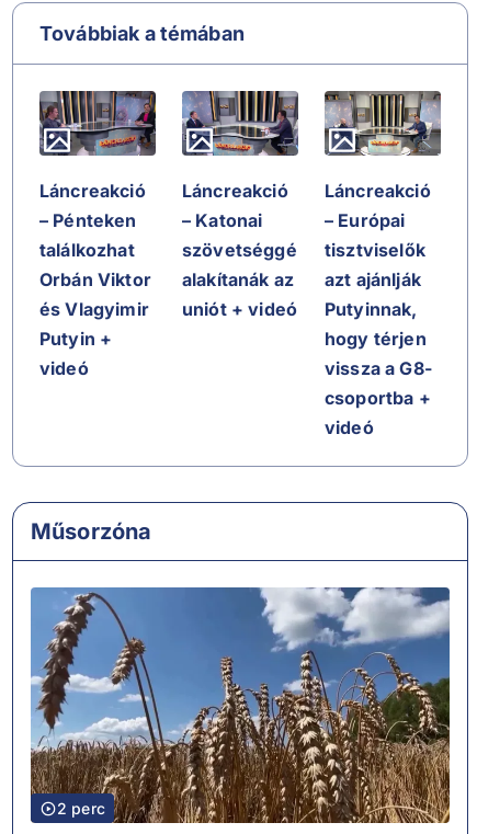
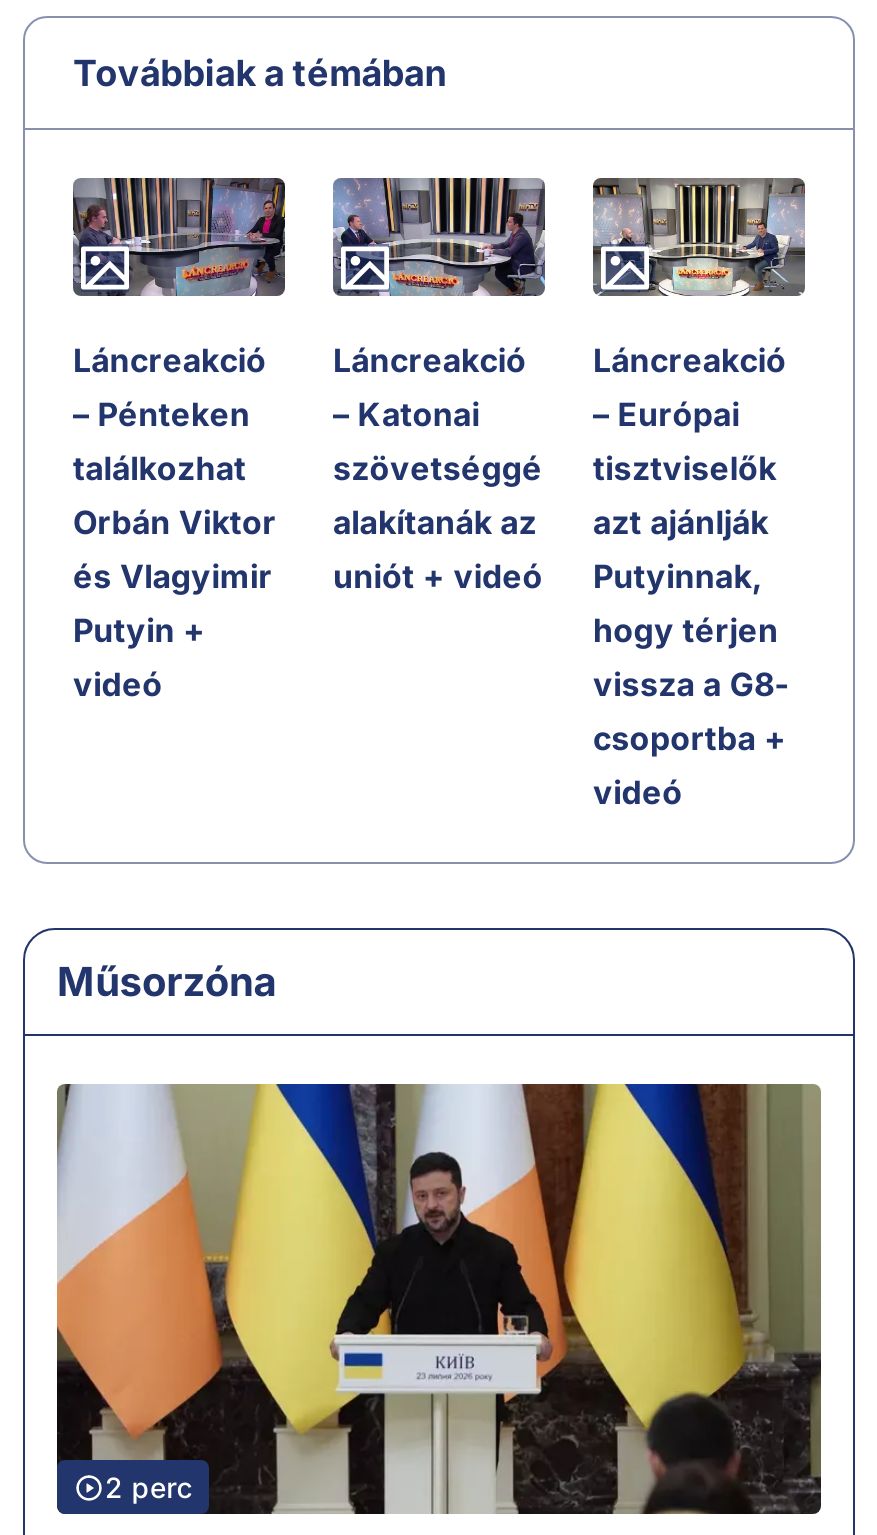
- [image]
+ [image]
